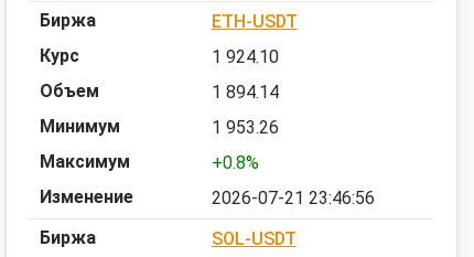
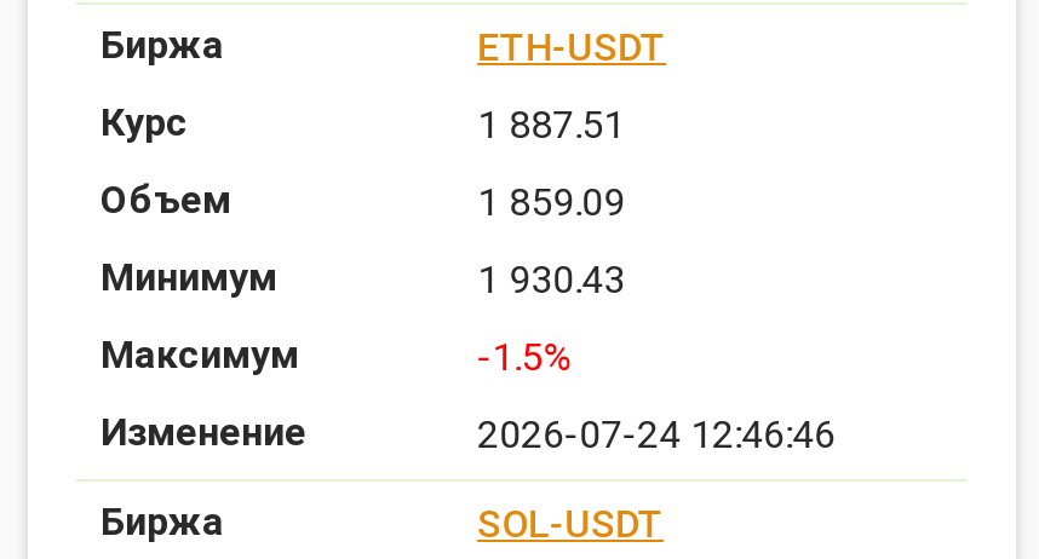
- 1 924.10
+ 1 887.51

- 1 894.14
+ 1 859.09

- 1 953.26
+ 1 930.43

- +0.8%
+ -1.5%

- 2026-07-21 23:46:56
+ 2026-07-24 12:46:46
